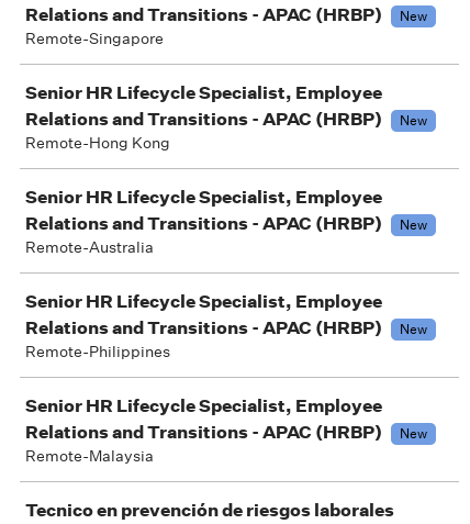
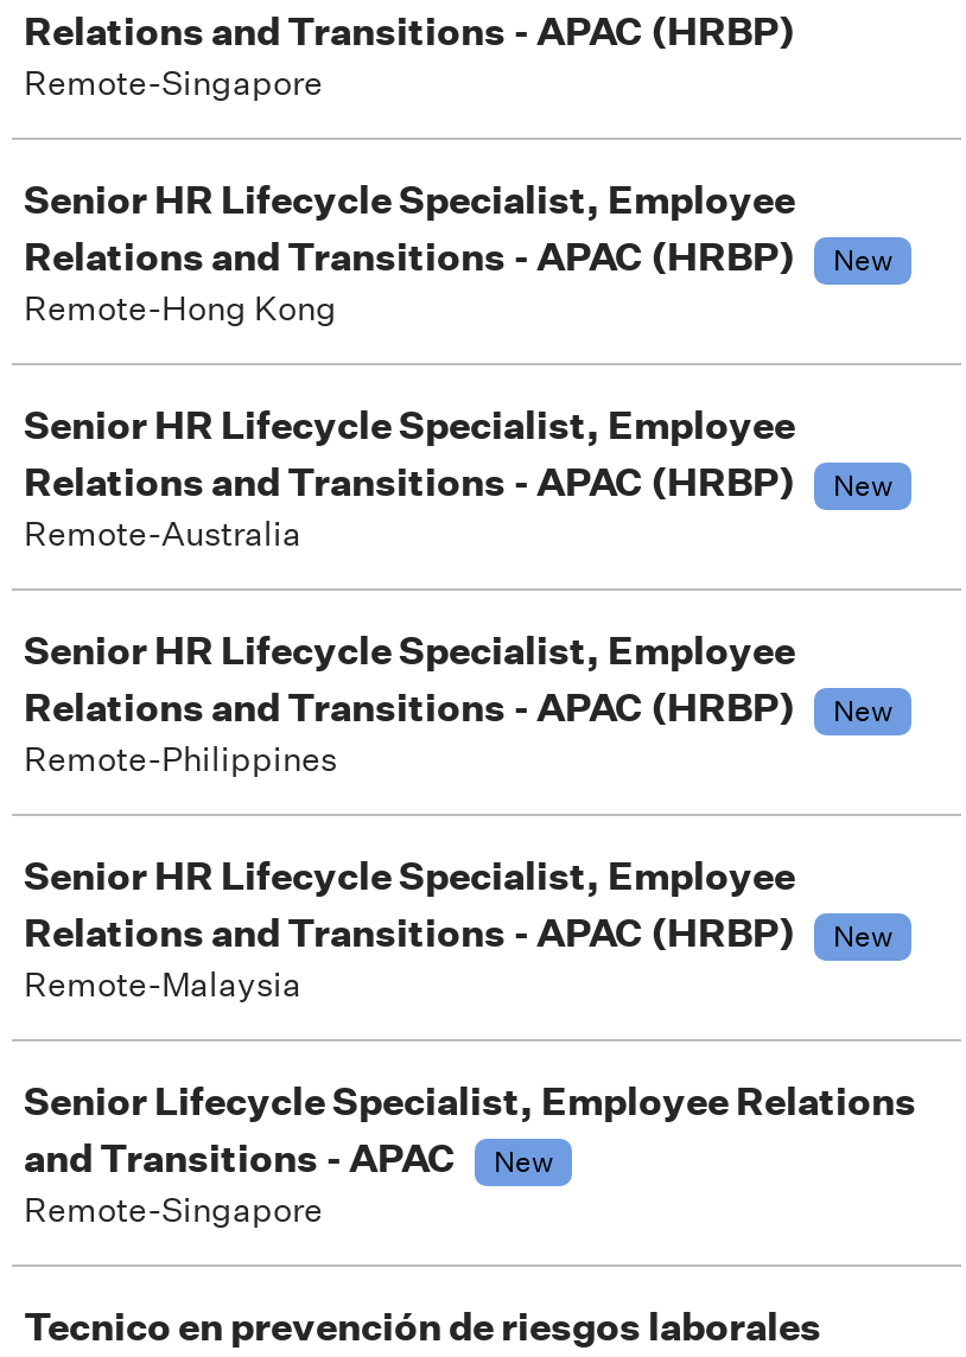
- New

+ Senior Lifecycle Specialist, Employee Relations
+ and Transitions - APAC
+ New
+ Remote-Singapore
